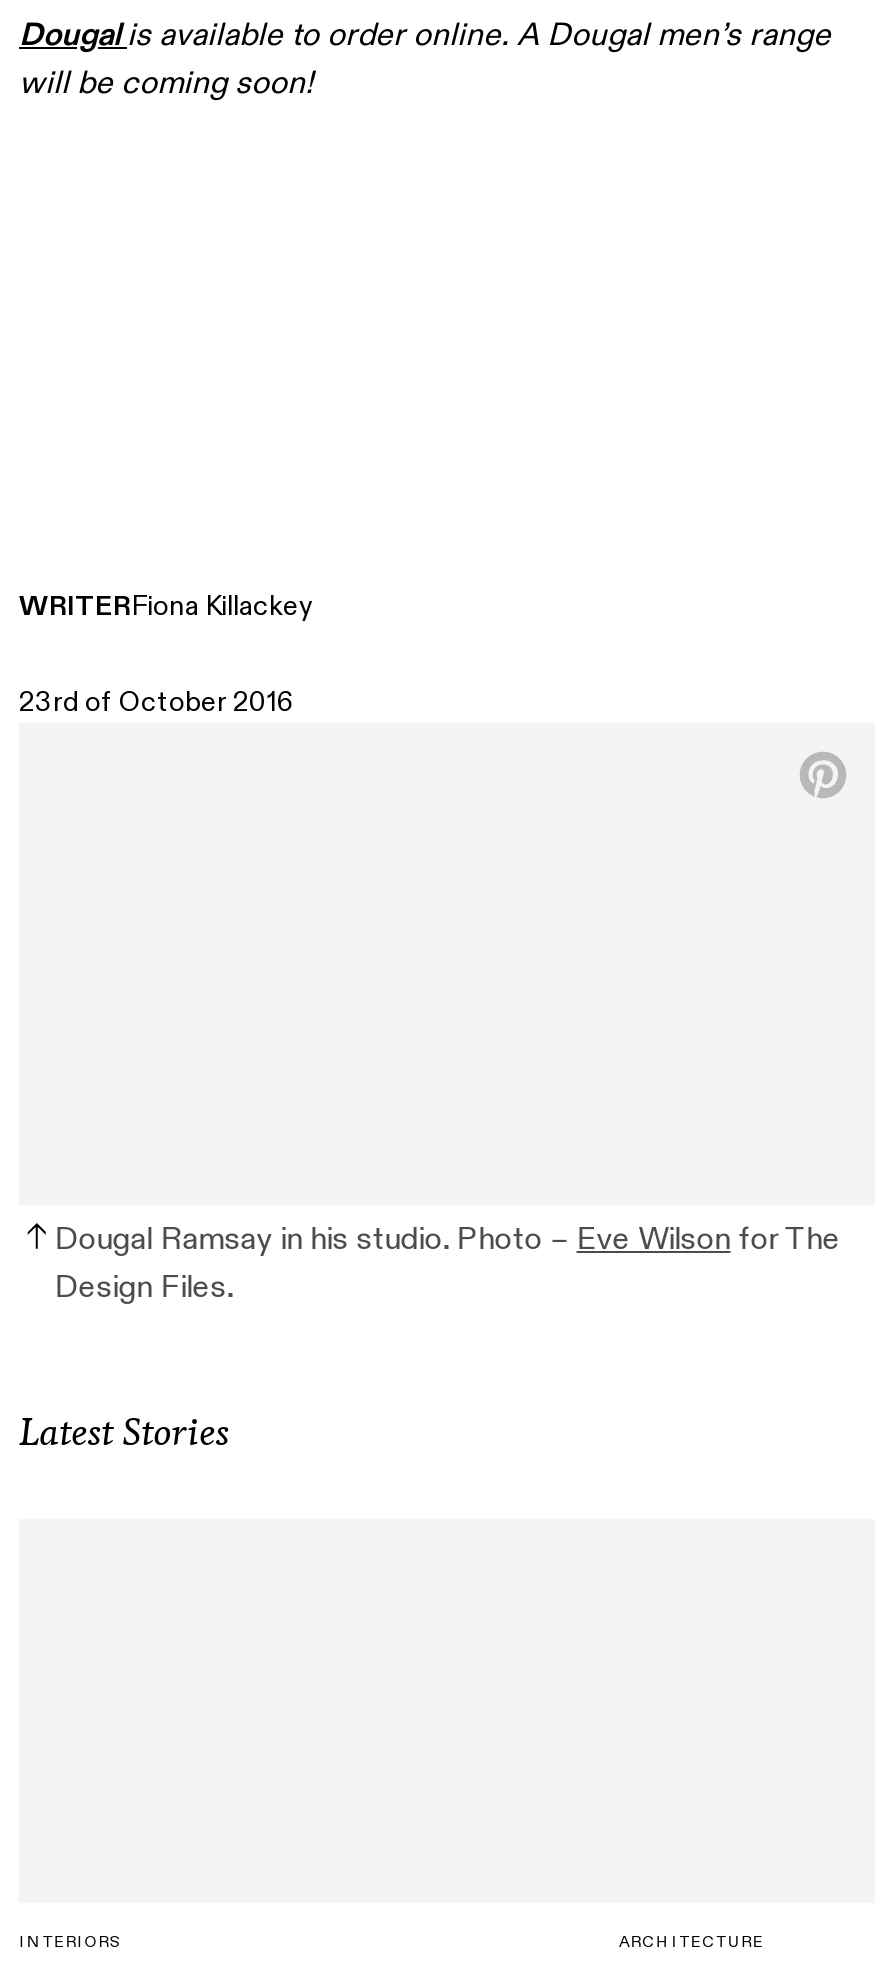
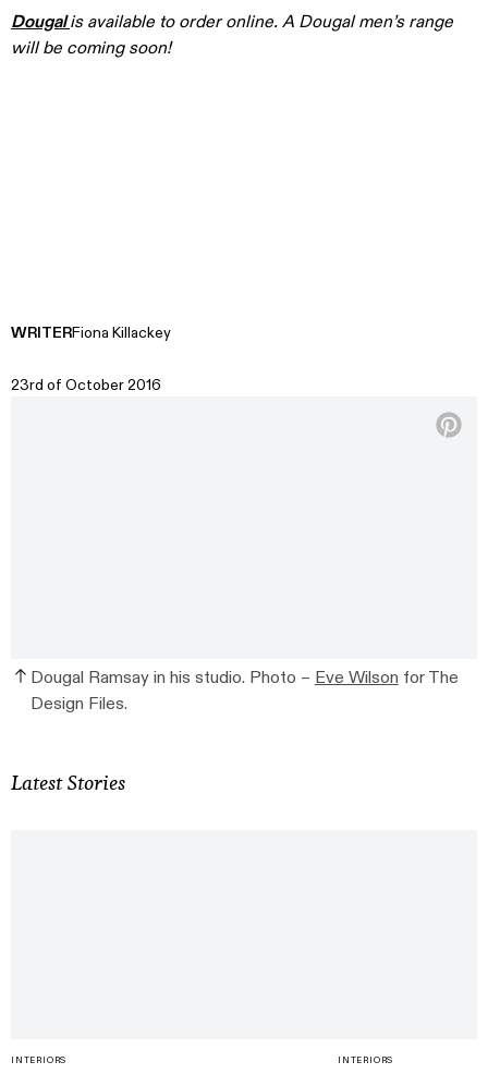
- ARCHITECTURE
+ INTERIORS
